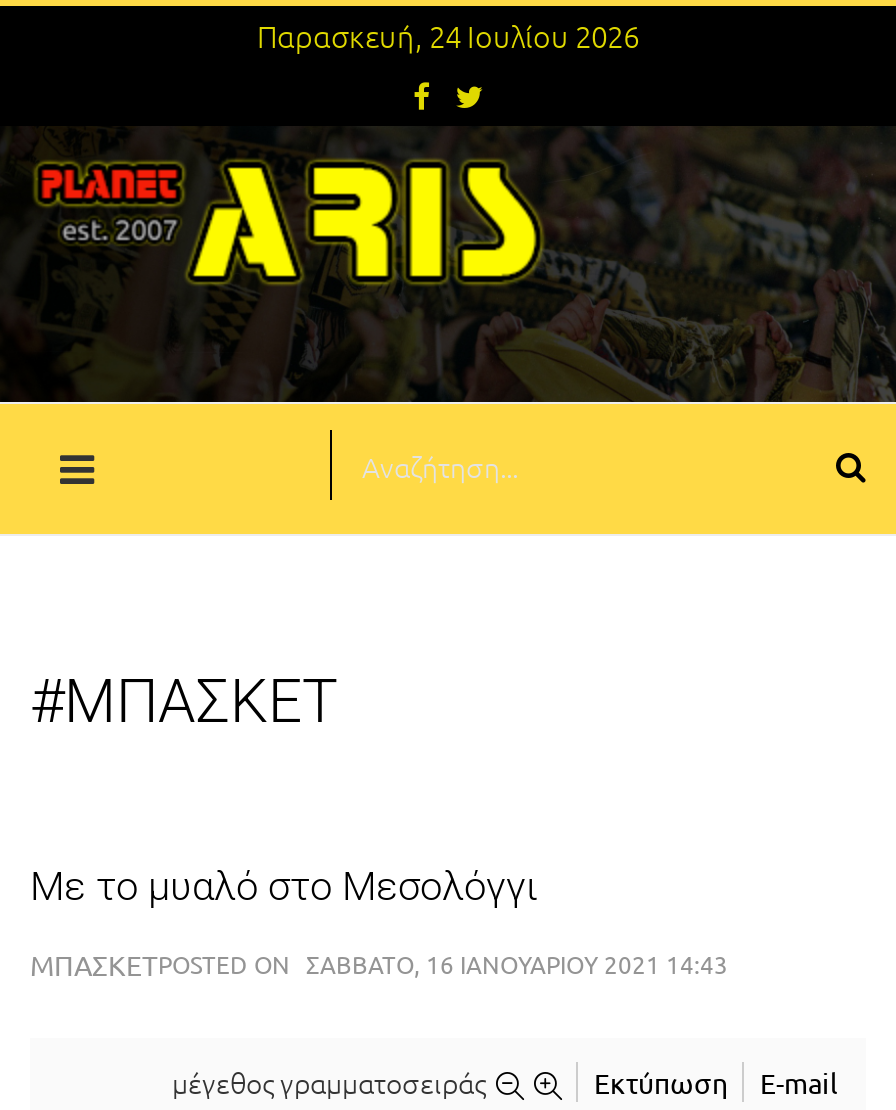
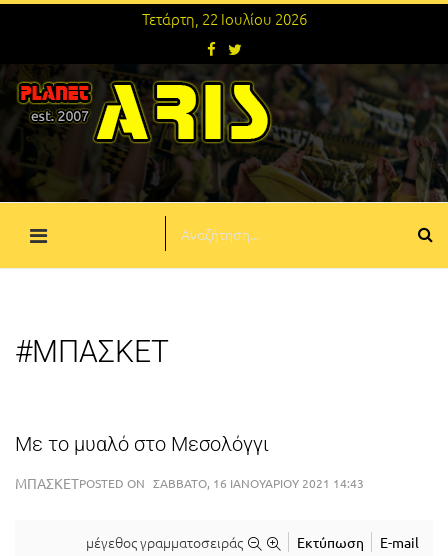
- Παρασκευή, 24 Ιουλίου 2026
+ Τετάρτη, 22 Ιουλίου 2026
